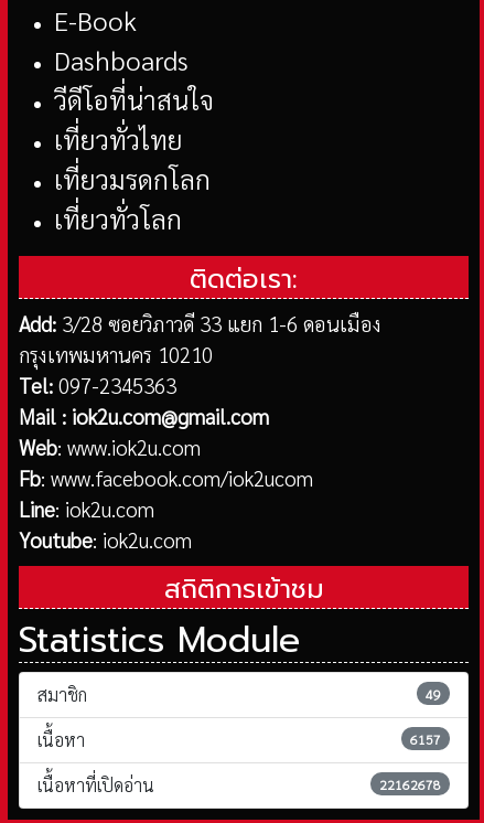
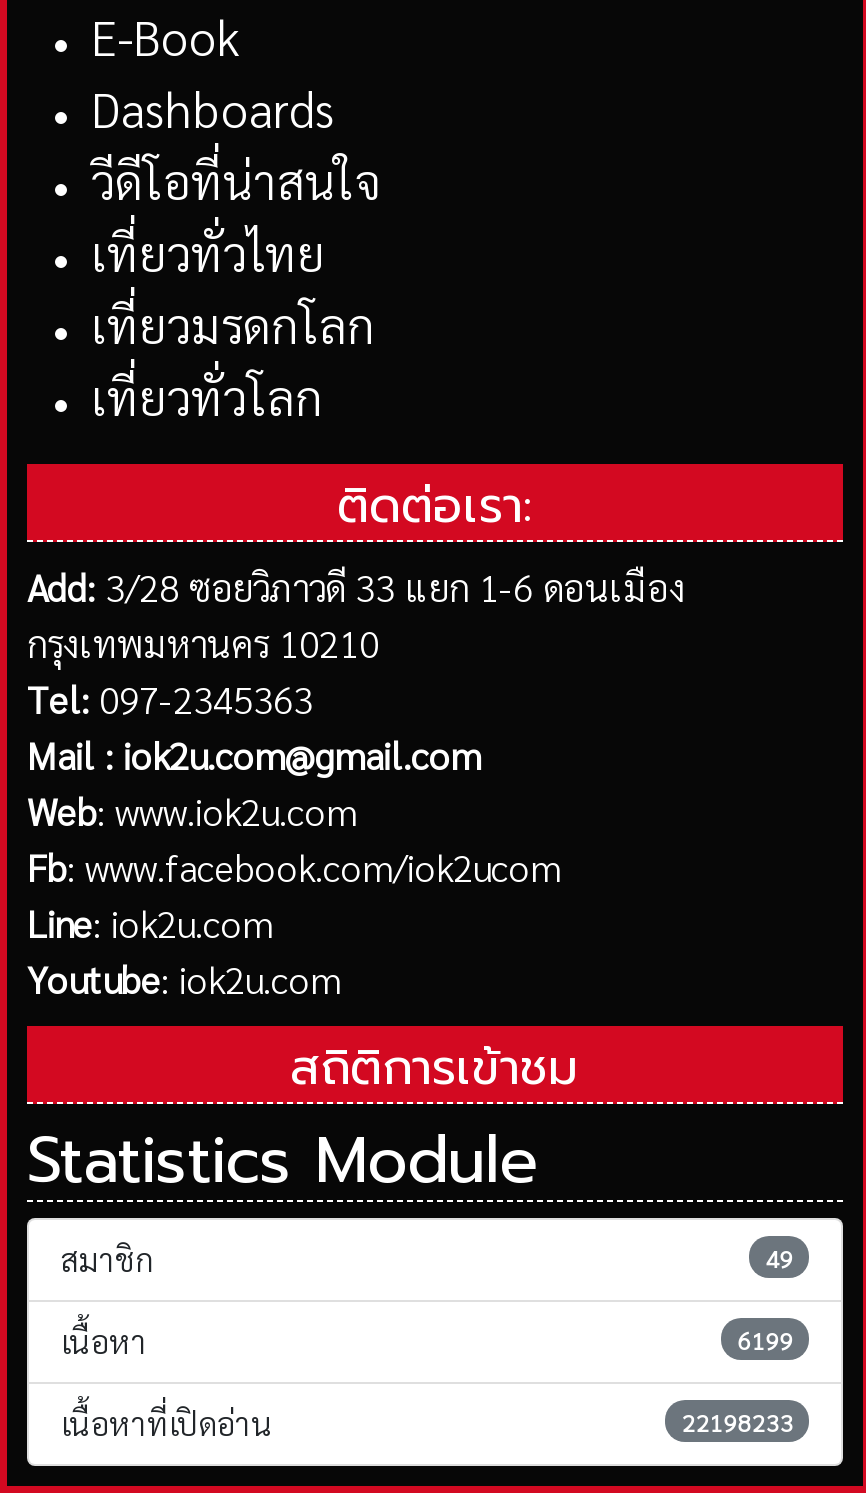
- 6157
+ 6199

- 22162678
+ 22198233
